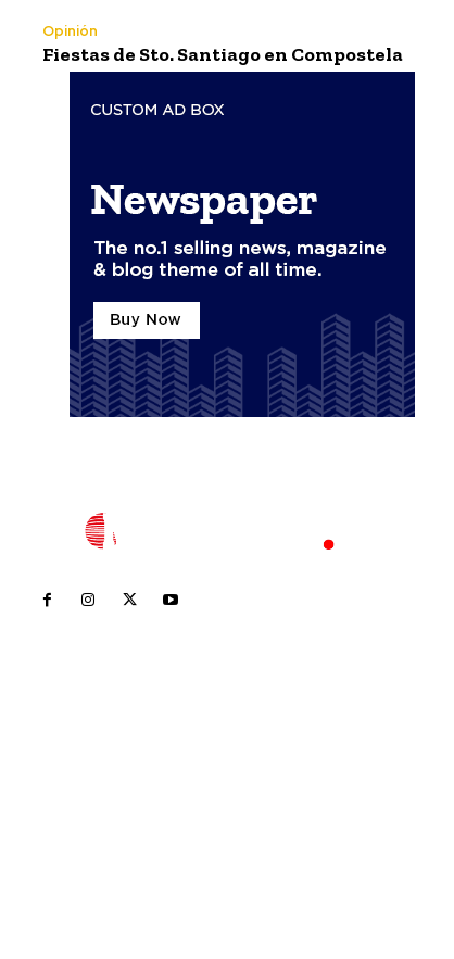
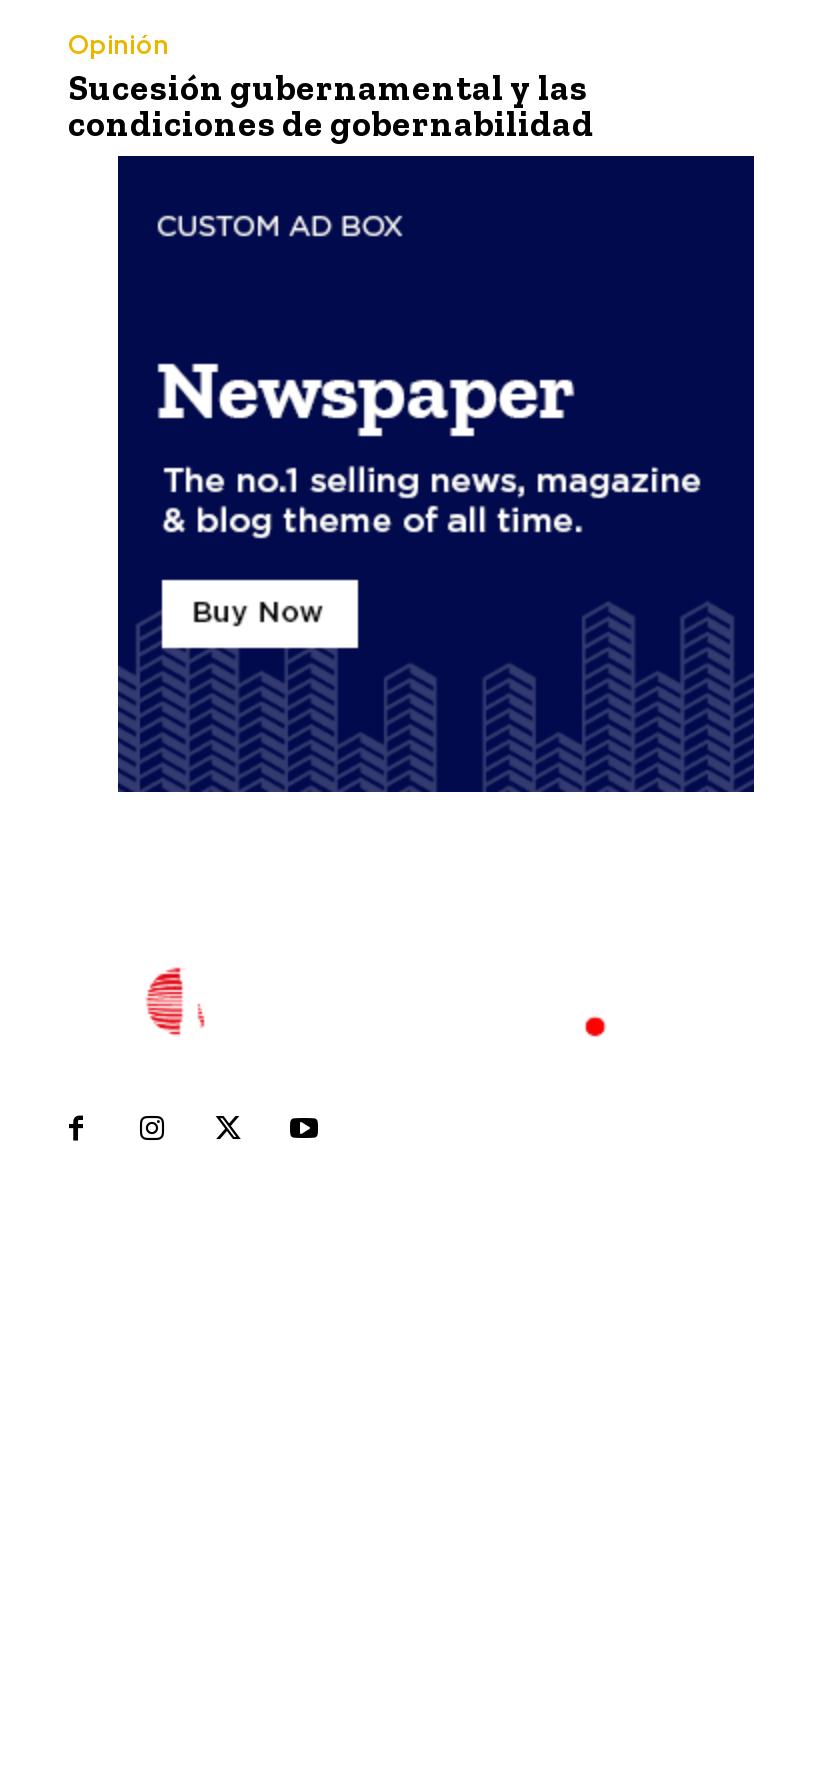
- Fiestas de Sto. Santiago en Compostela
+ Sucesión gubernamental y las
+ condiciones de gobernabilidad
